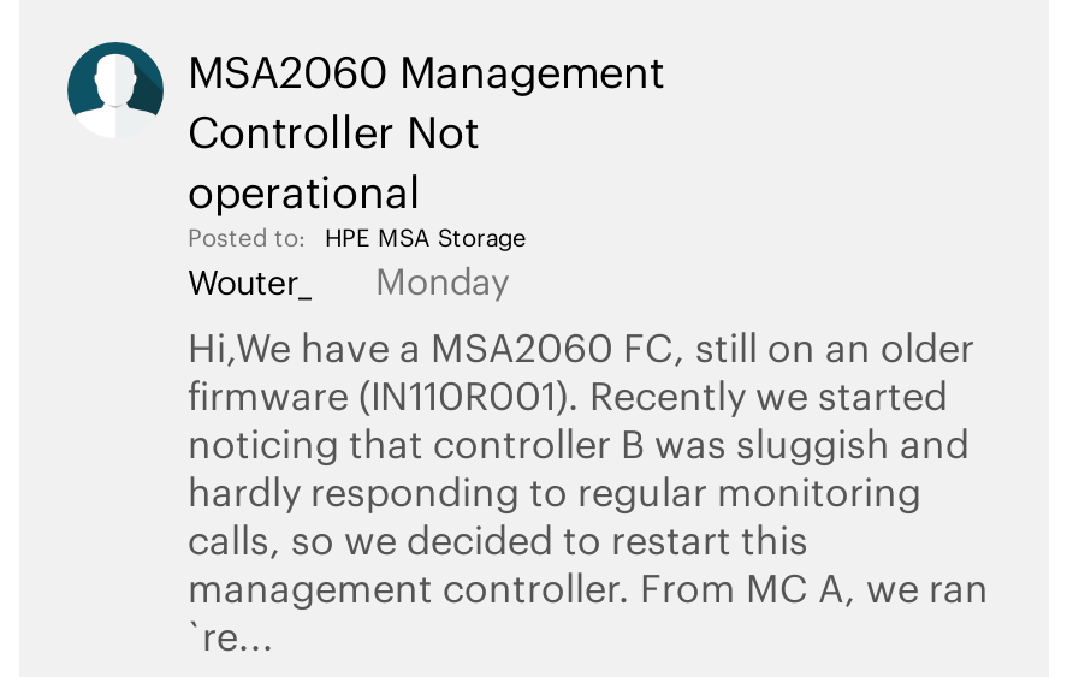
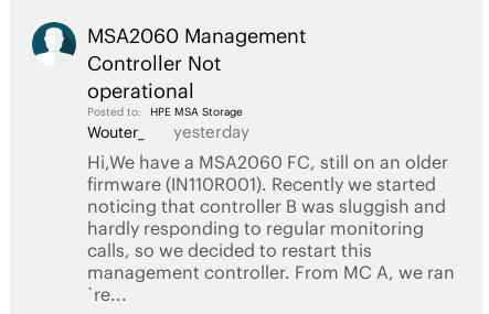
- Monday
+ yesterday
